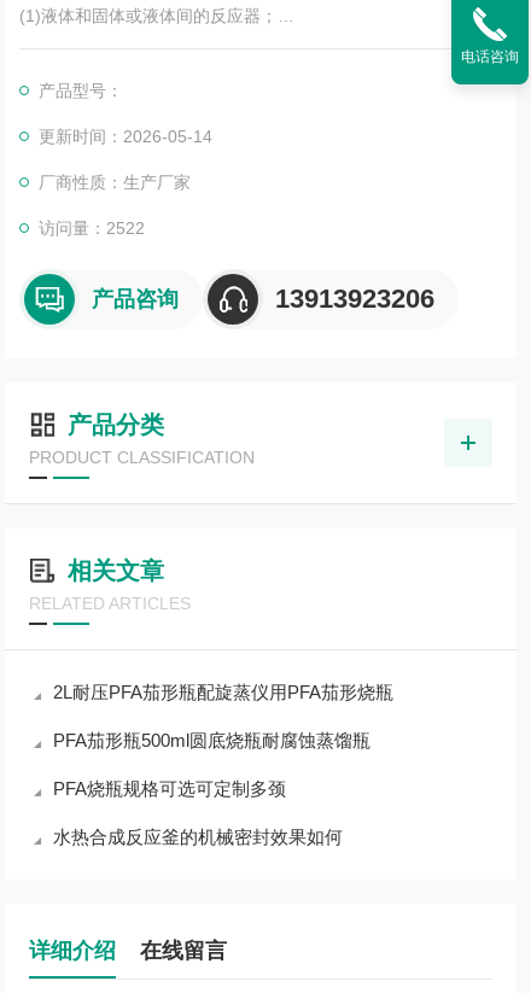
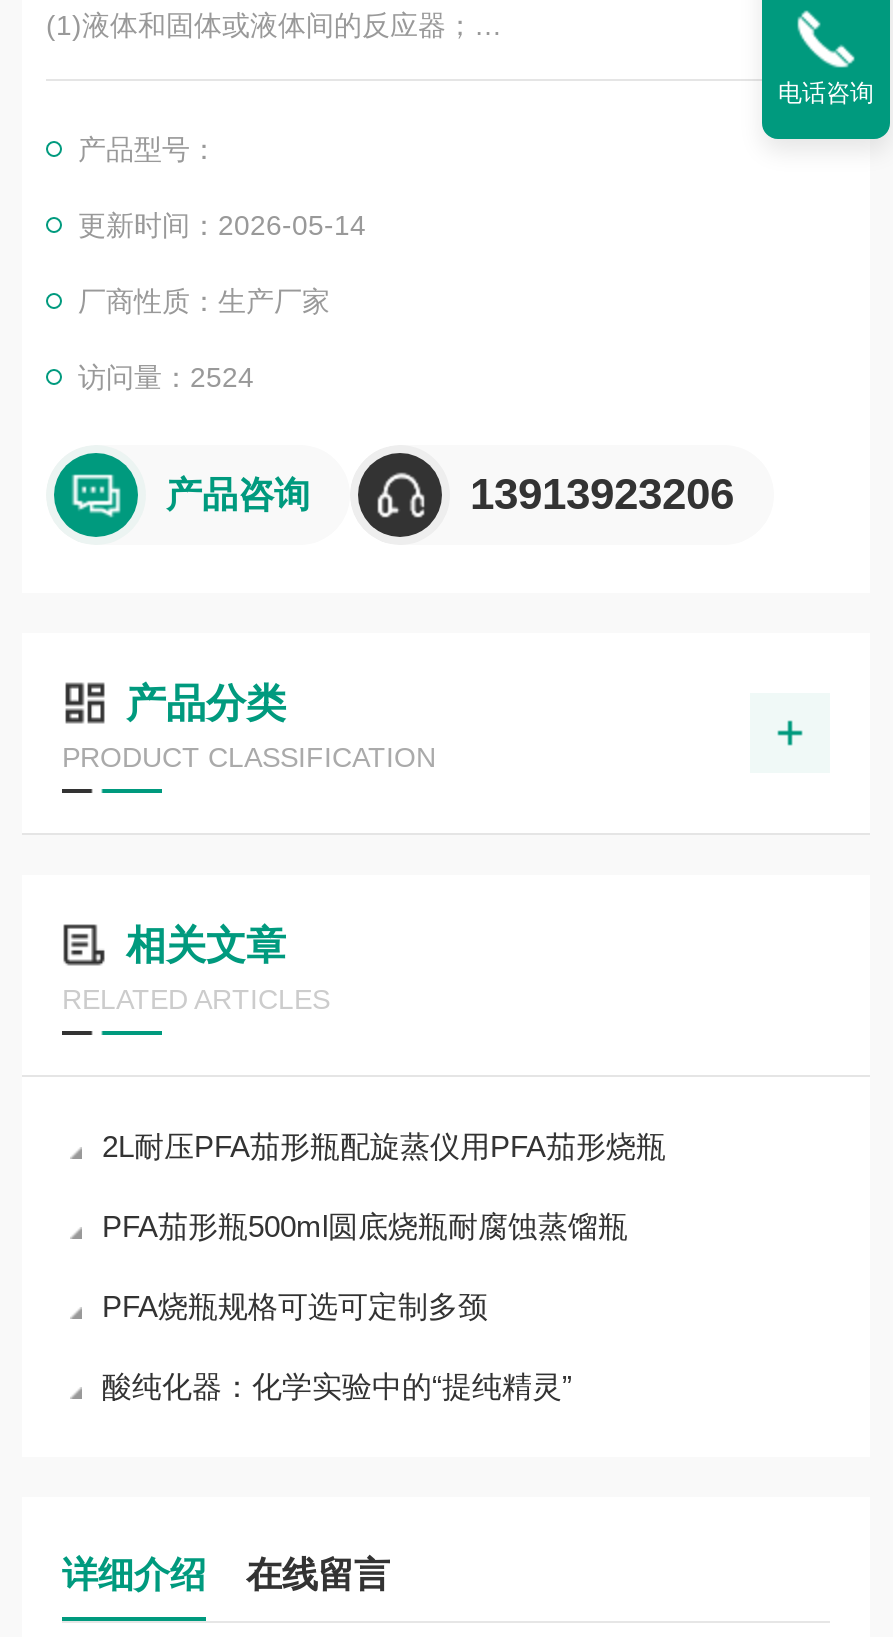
- 访问量：2522
+ 访问量：2524

- 水热合成反应釜的机械密封效果如何
+ 酸纯化器：化学实验中的“提纯精灵”
